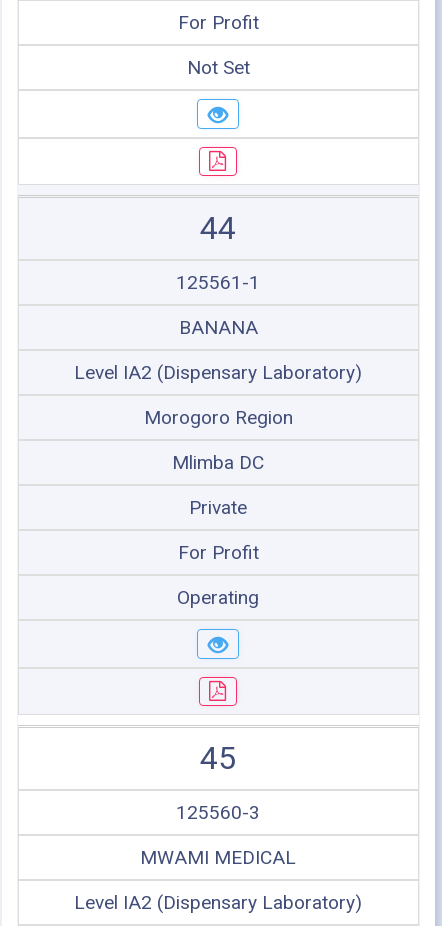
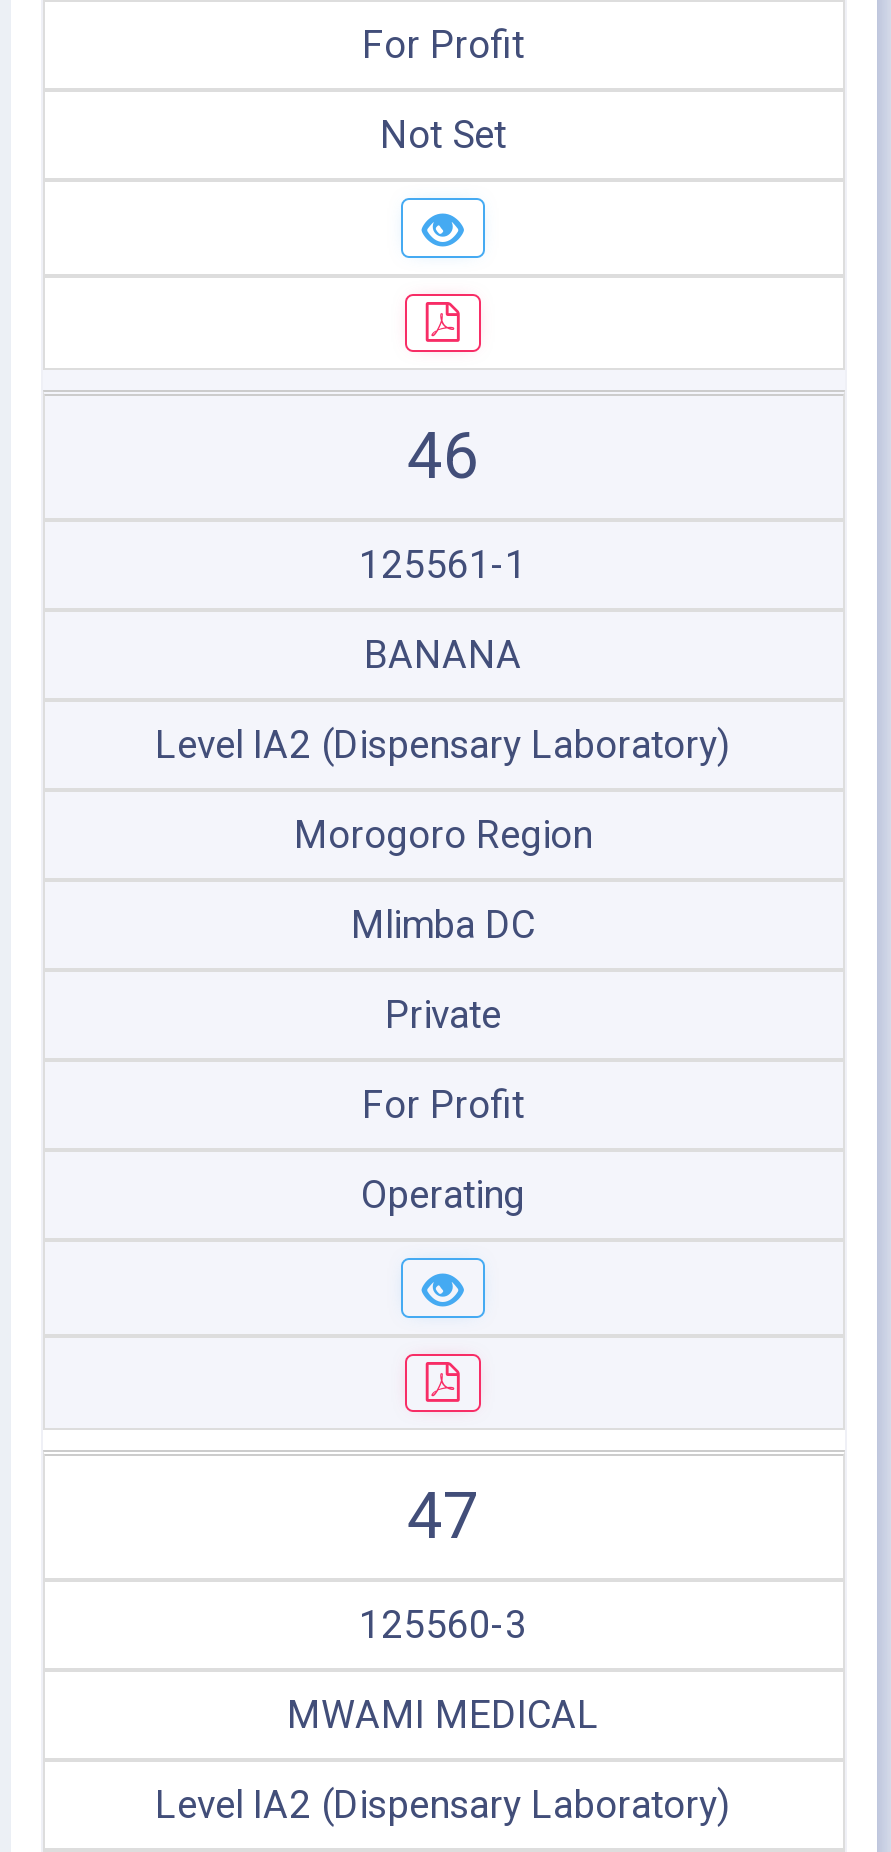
- 44
+ 46

- 45
+ 47
